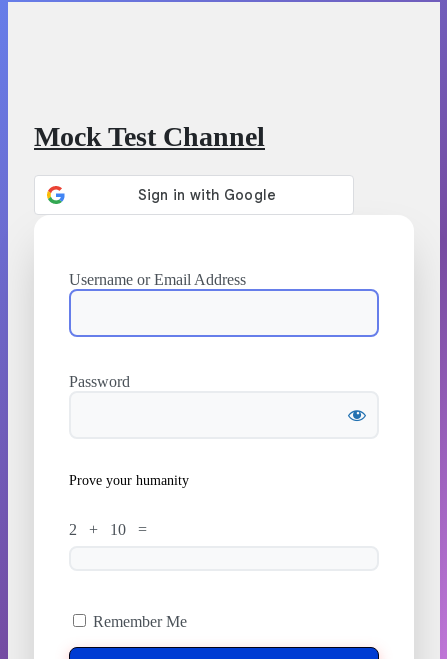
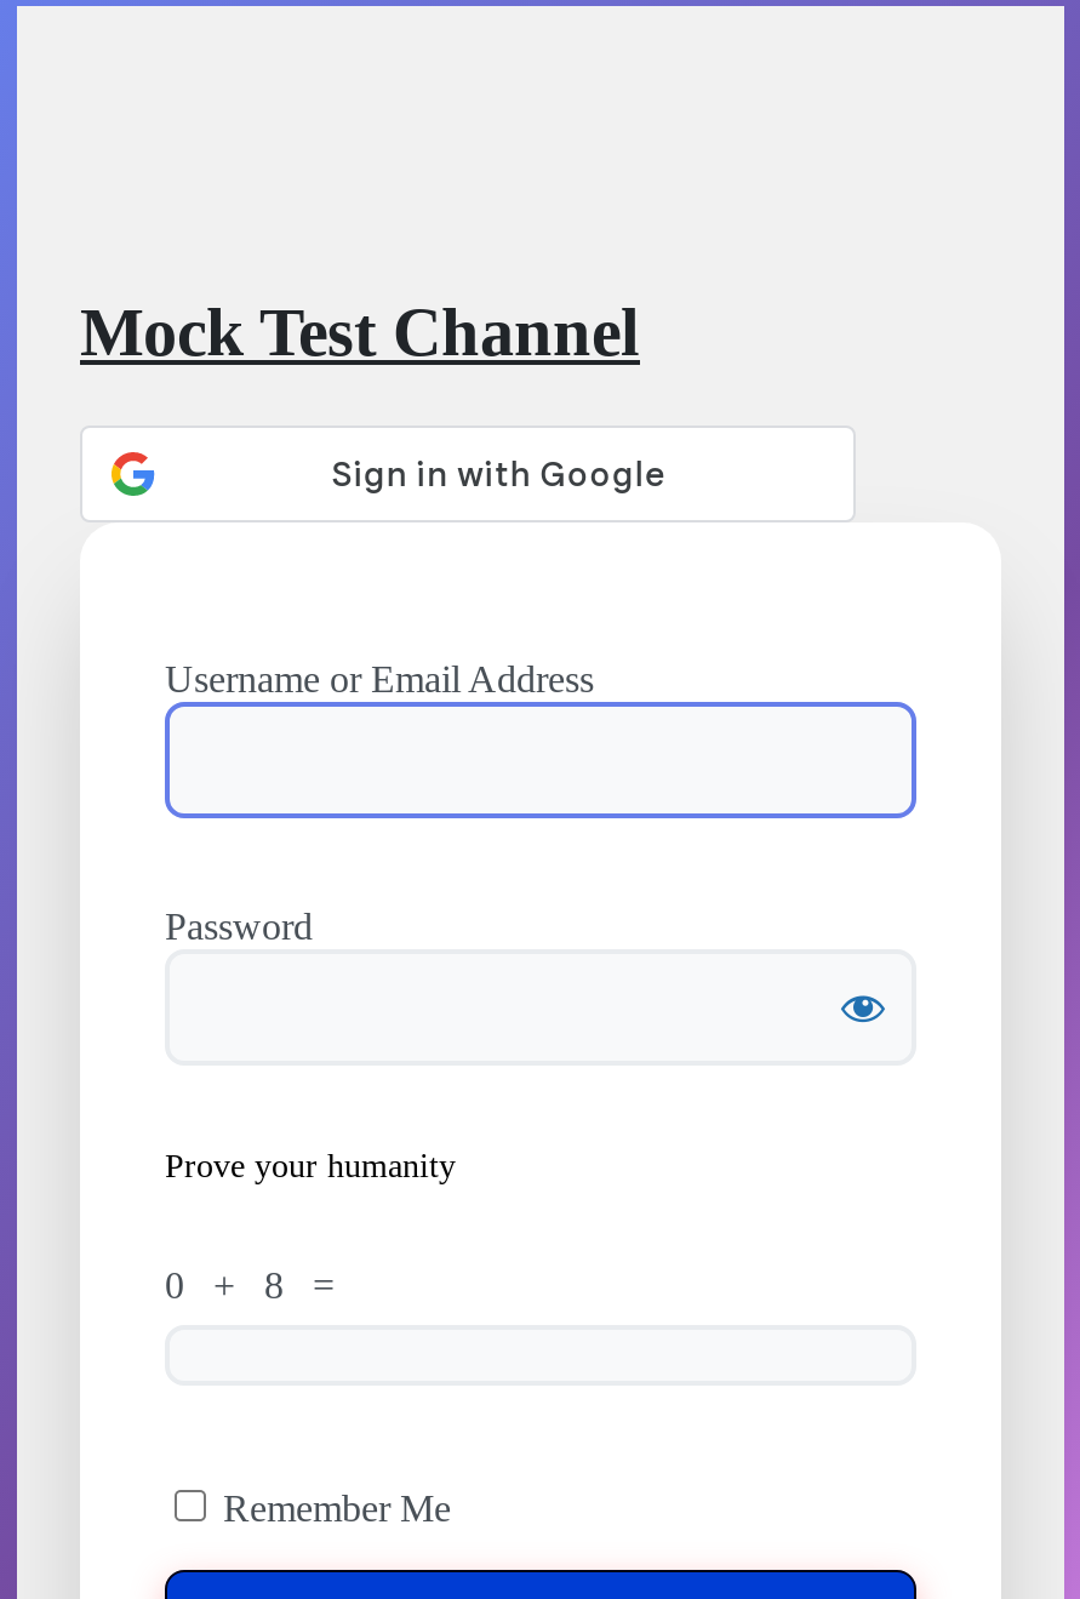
- 2 + 10 =
+ 0 + 8 =
